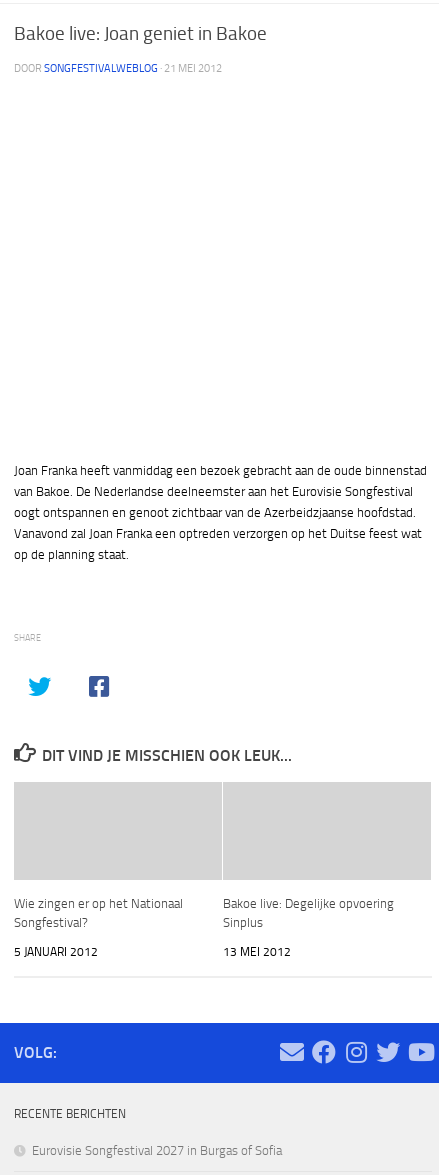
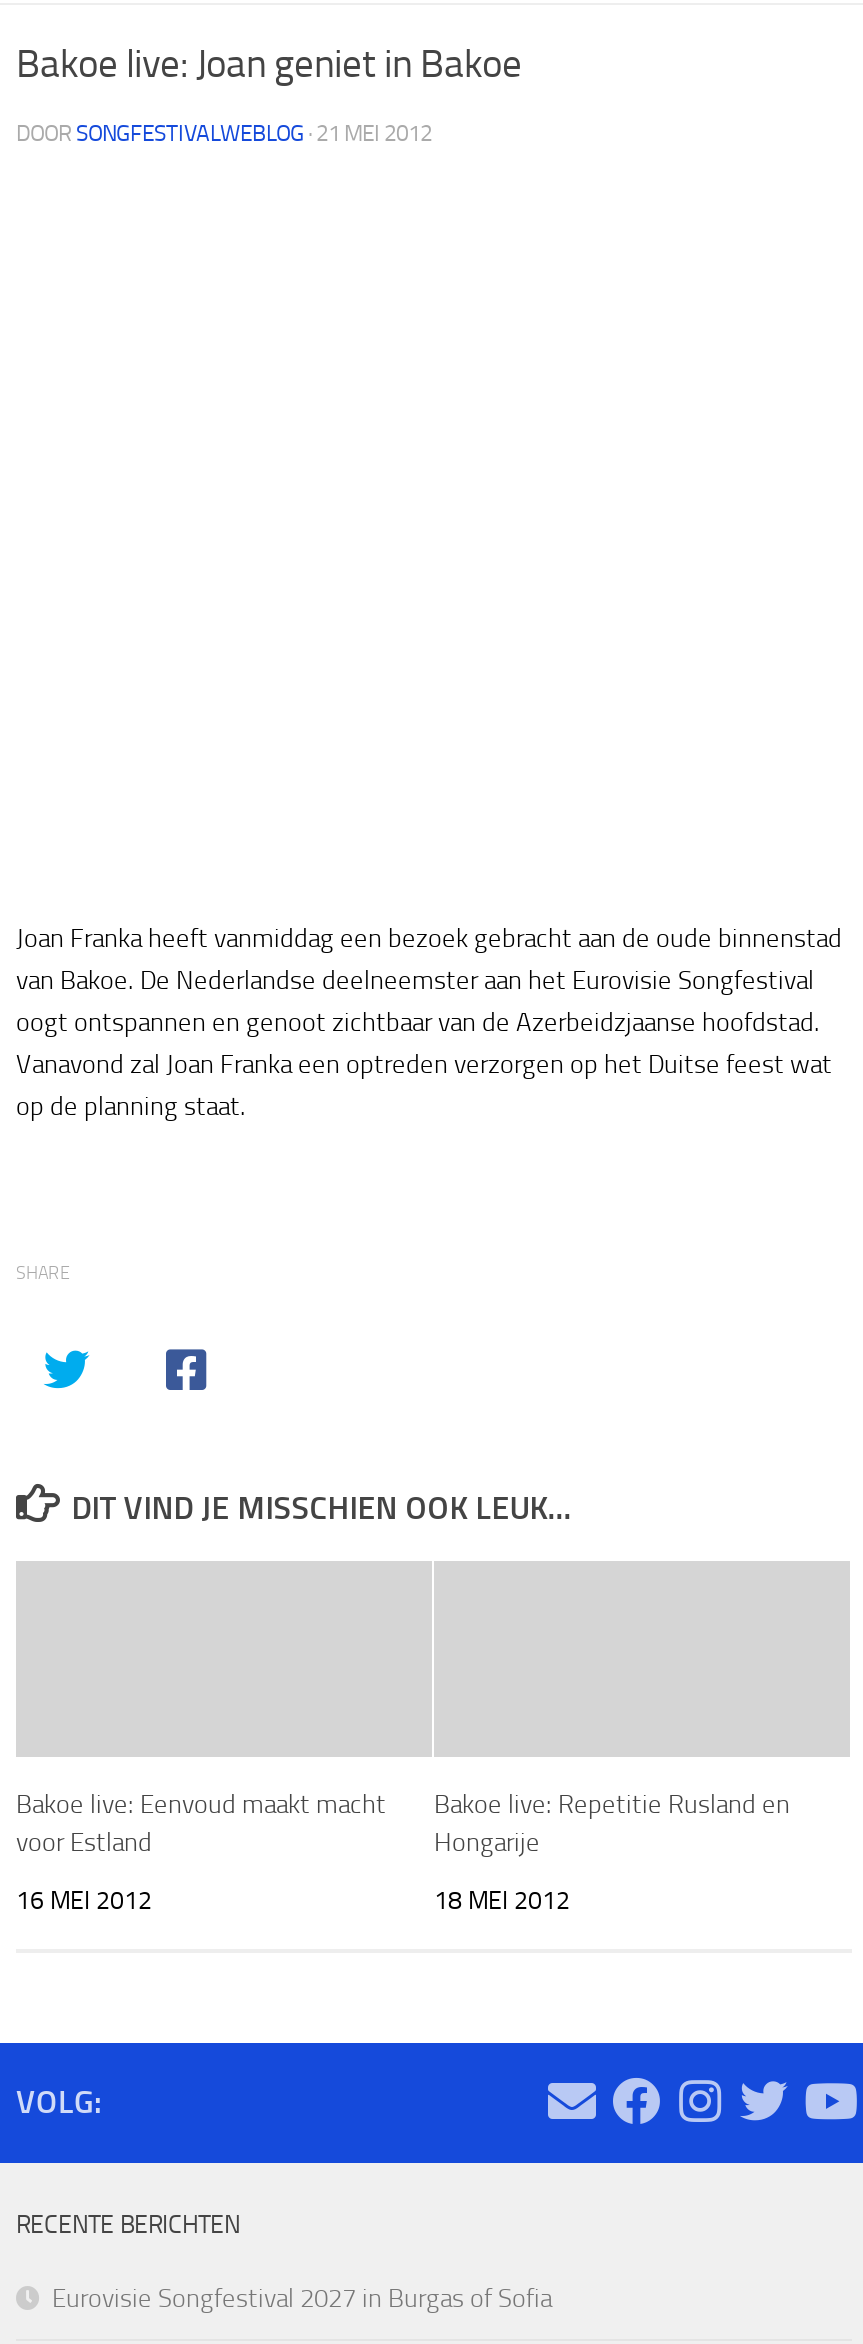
- Wie zingen er op het Nationaal
- Songfestival?
+ Bakoe live: Eenvoud maakt macht
+ voor Estland

- Bakoe live: Degelijke opvoering
- Sinplus
+ Bakoe live: Repetitie Rusland en
+ Hongarije

- 5 JANUARI 2012
+ 16 MEI 2012

- 13 MEI 2012
+ 18 MEI 2012
